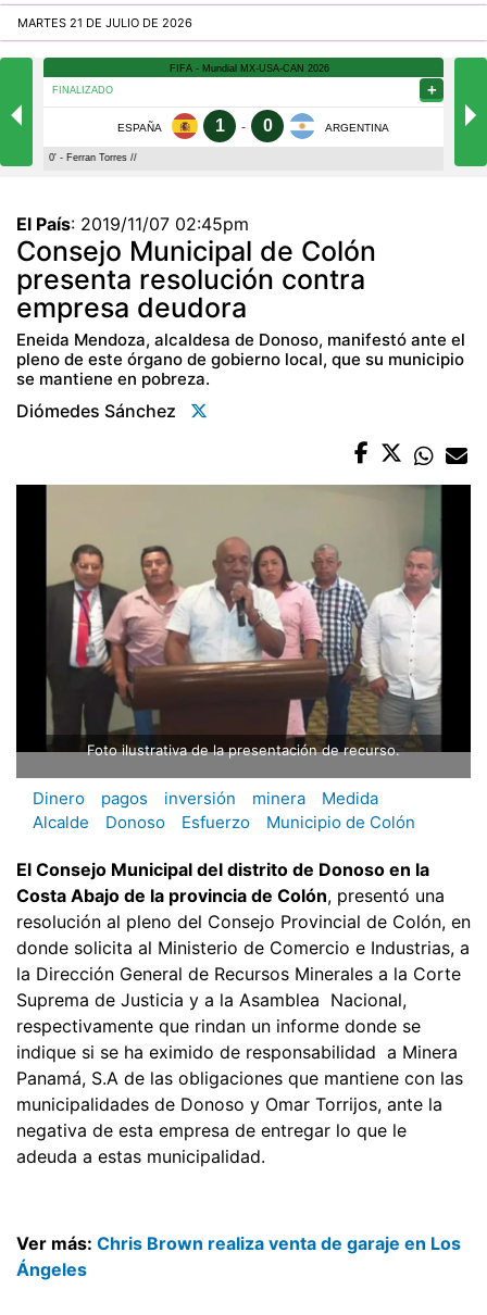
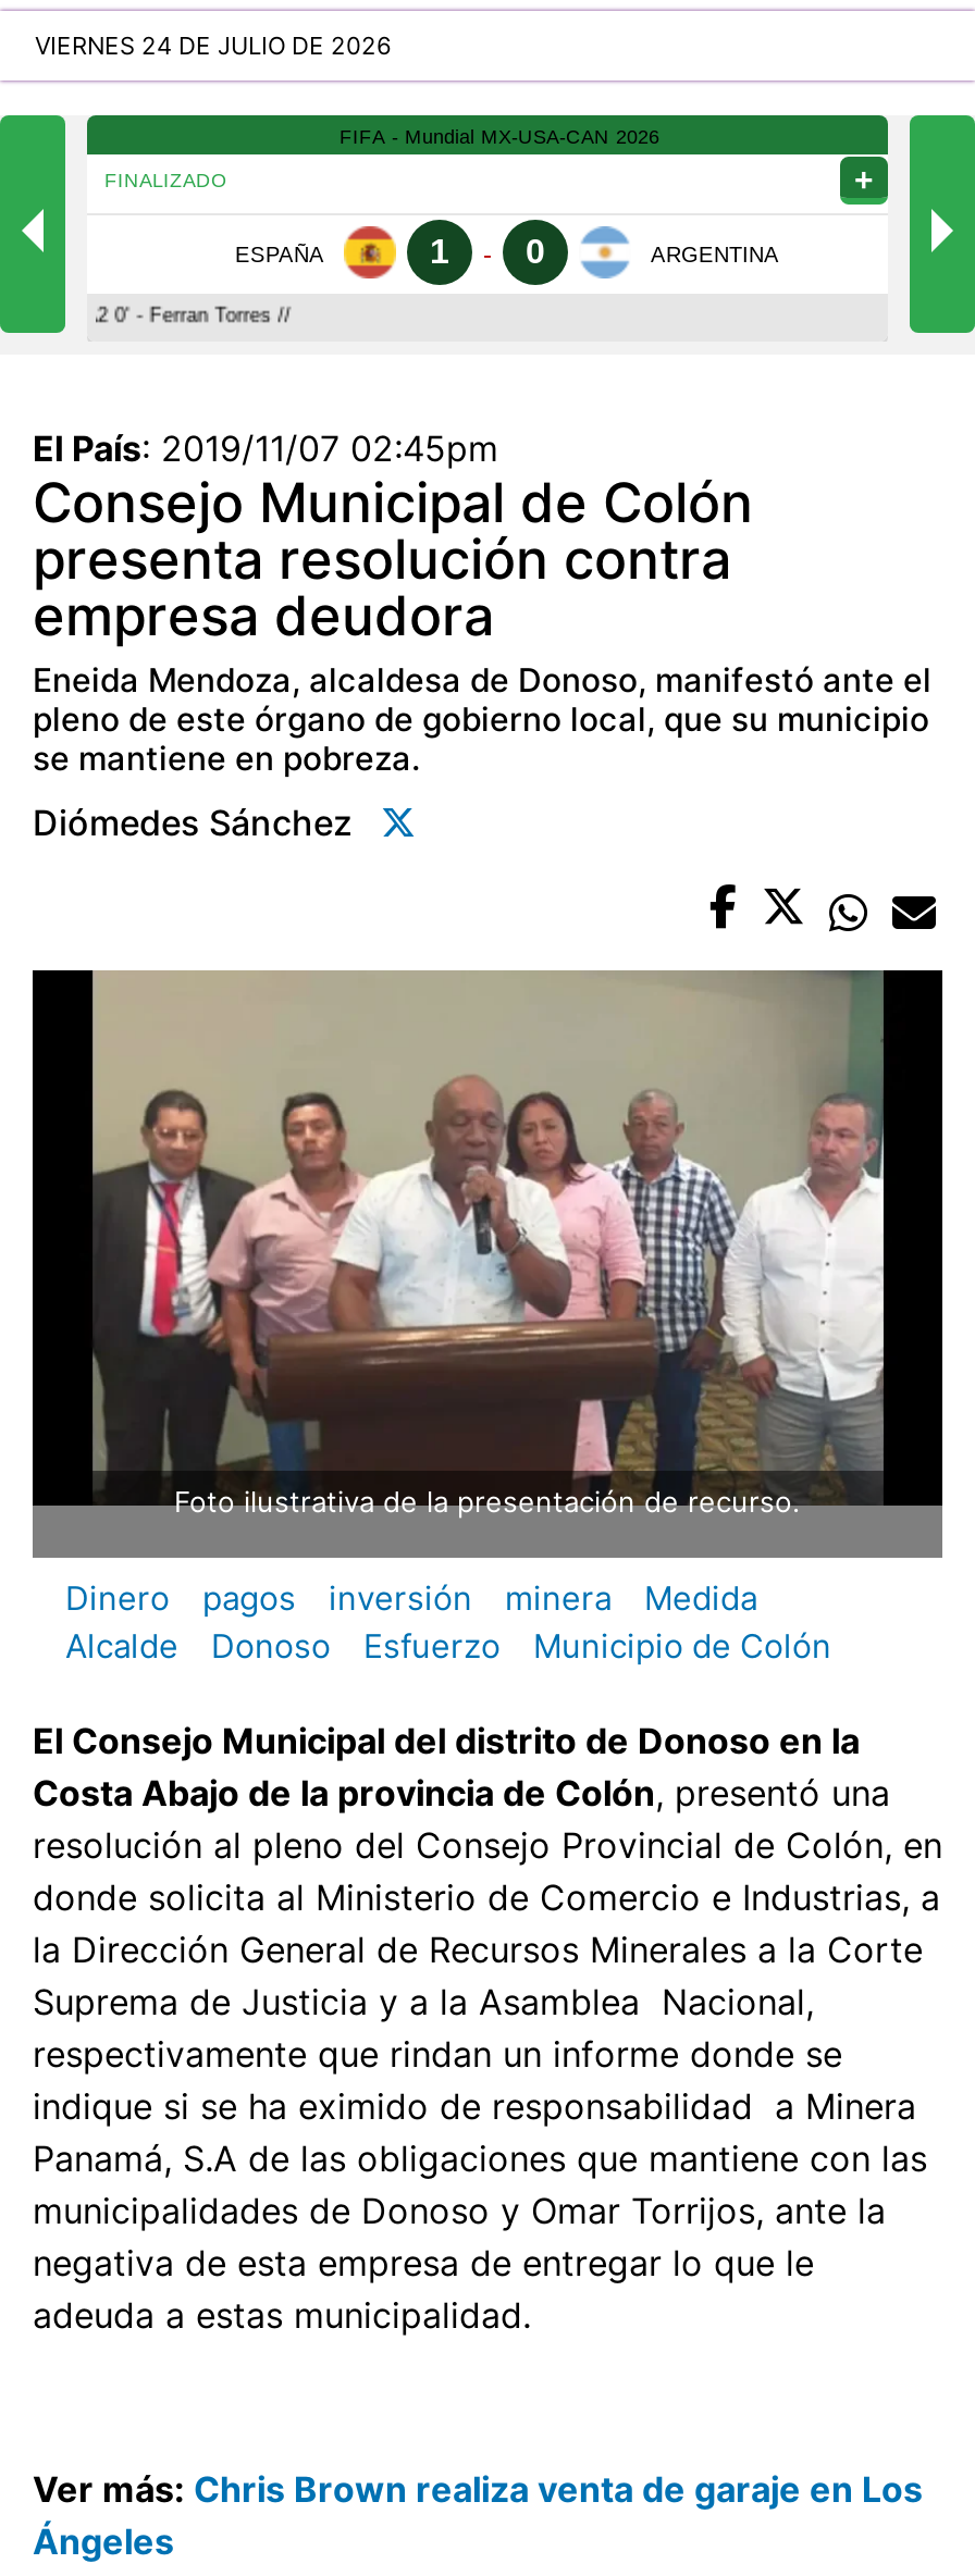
- MARTES 21 DE JULIO DE 2026
+ VIERNES 24 DE JULIO DE 2026
